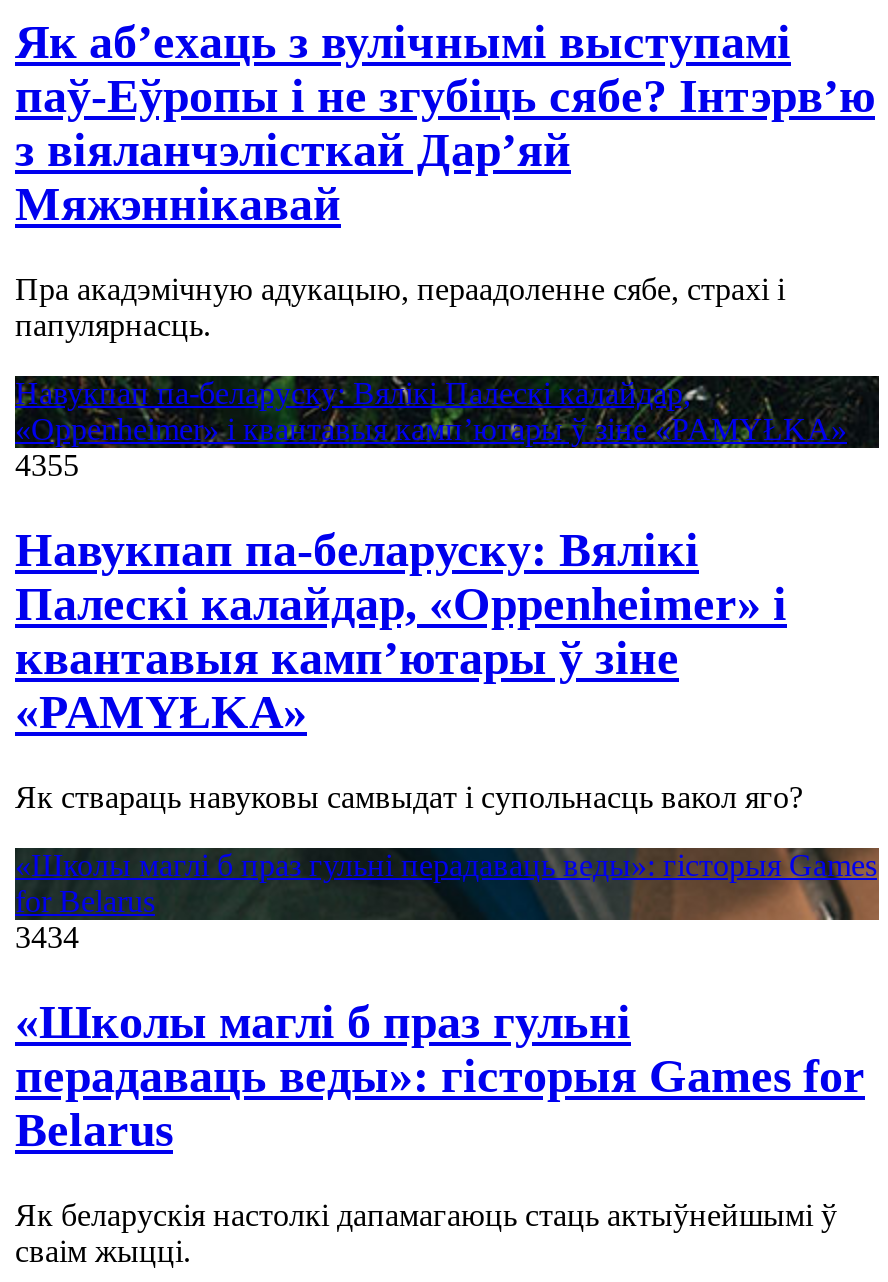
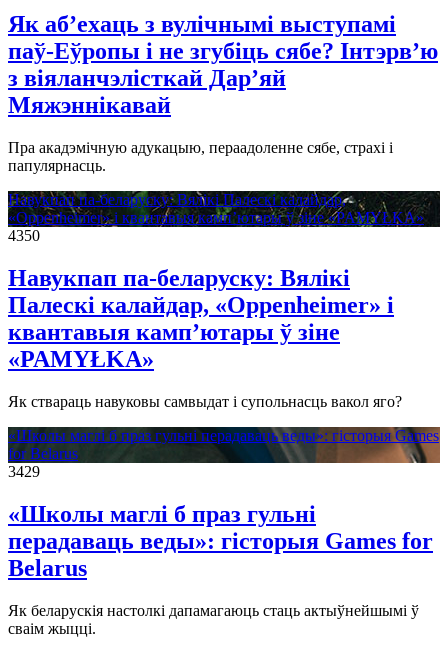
- 4355
+ 4350

- 3434
+ 3429
